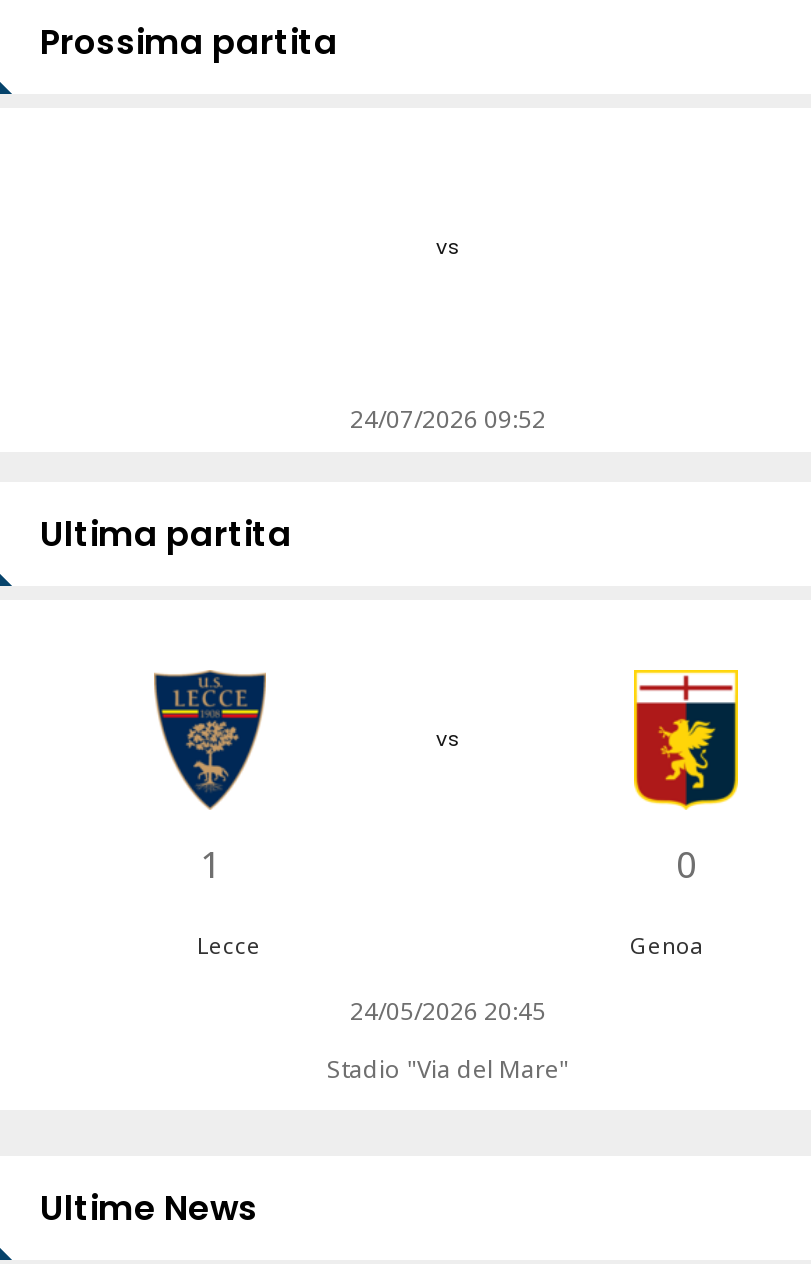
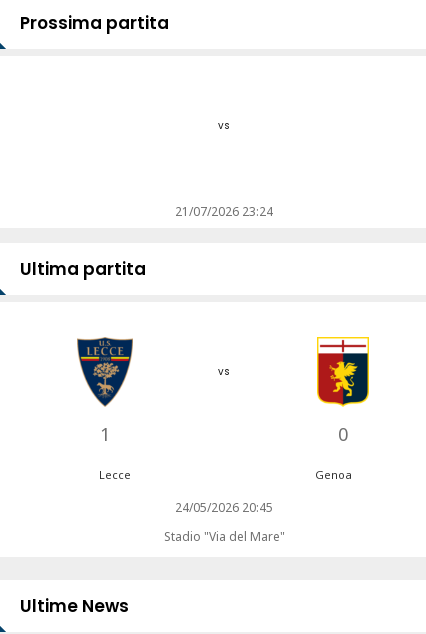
- 24/07/2026 09:52
+ 21/07/2026 23:24
